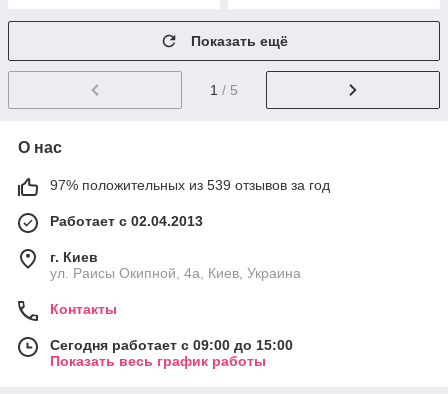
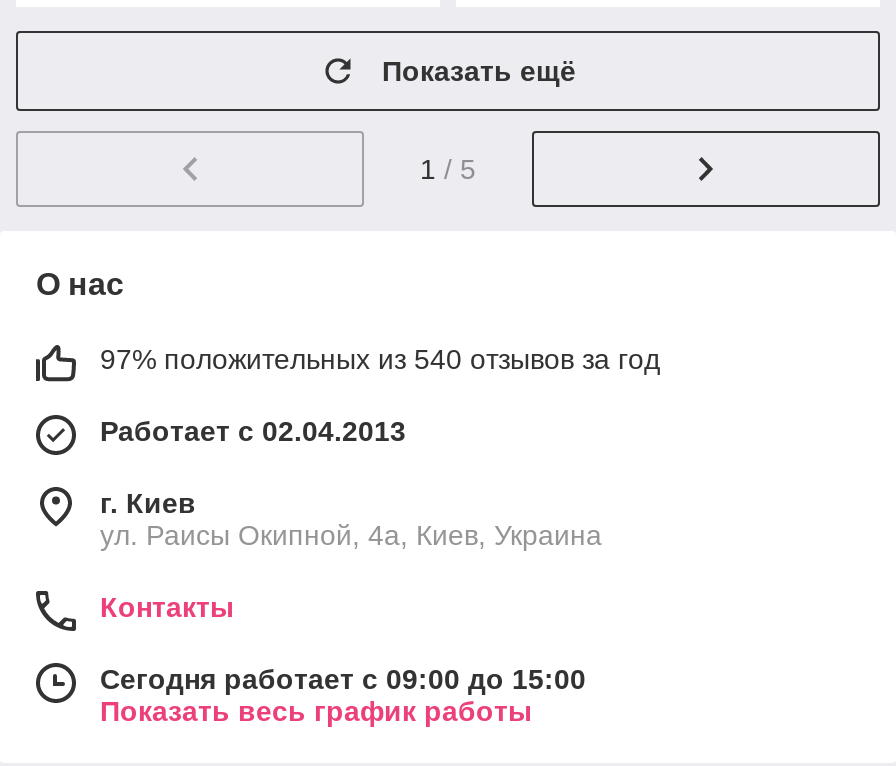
- 97% положительных из 539 отзывов за год
+ 97% положительных из 540 отзывов за год
